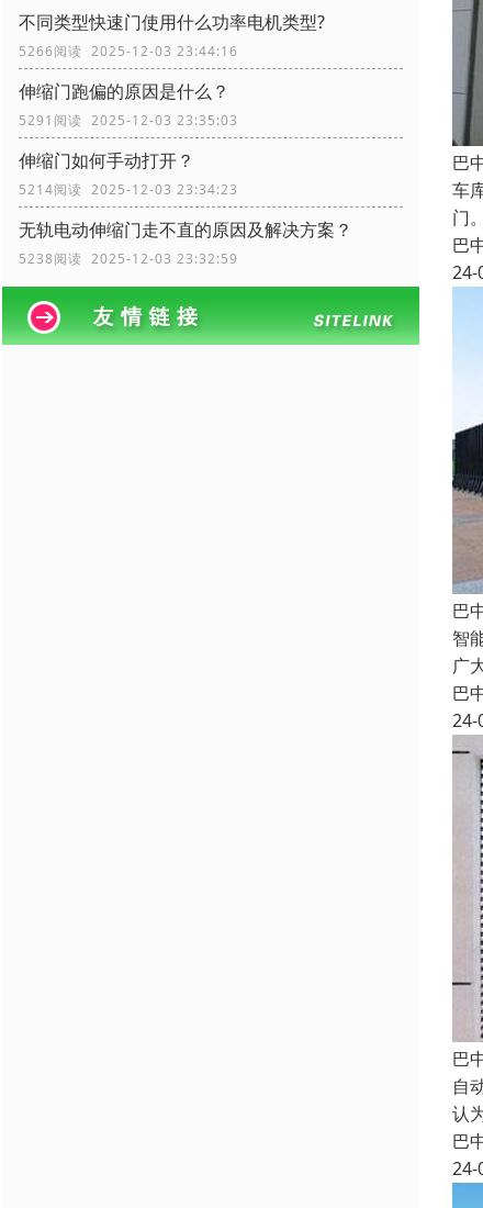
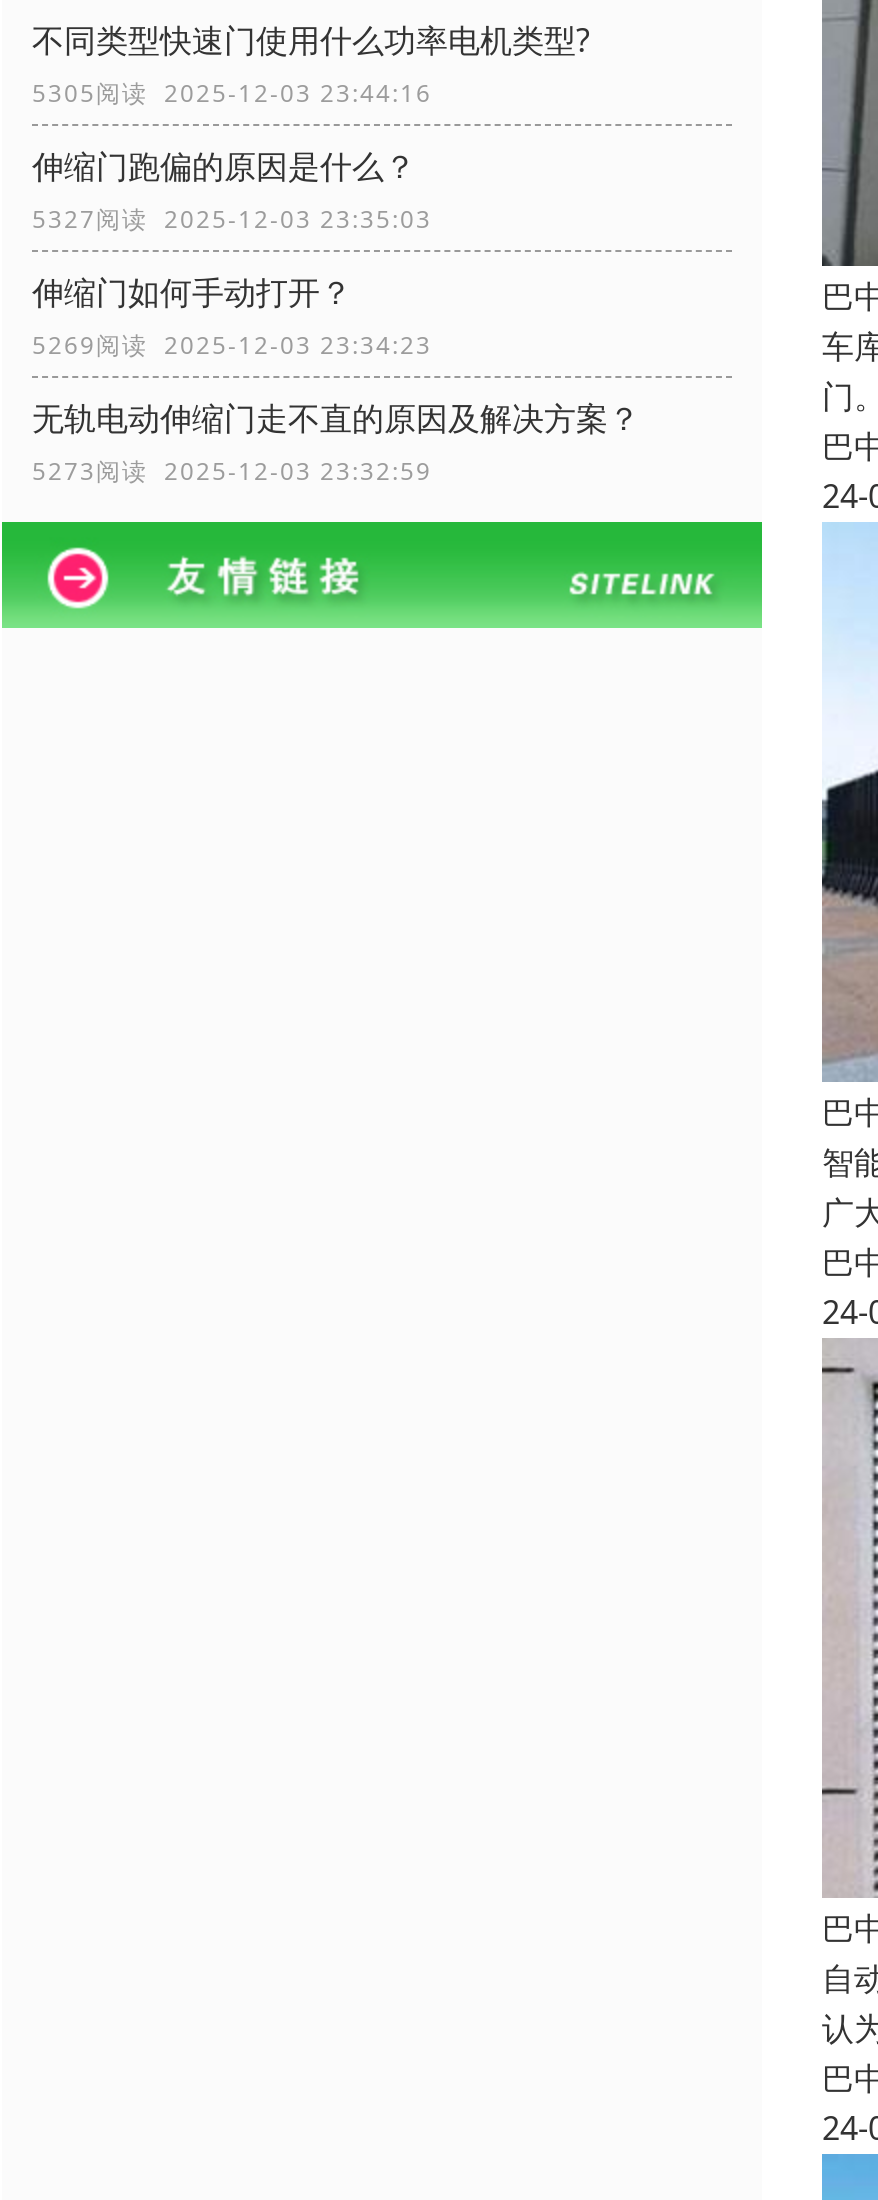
- 5266阅读 2025-12-03 23:44:16
+ 5305阅读 2025-12-03 23:44:16

- 5291阅读 2025-12-03 23:35:03
+ 5327阅读 2025-12-03 23:35:03

- 5214阅读 2025-12-03 23:34:23
+ 5269阅读 2025-12-03 23:34:23

- 5238阅读 2025-12-03 23:32:59
+ 5273阅读 2025-12-03 23:32:59
